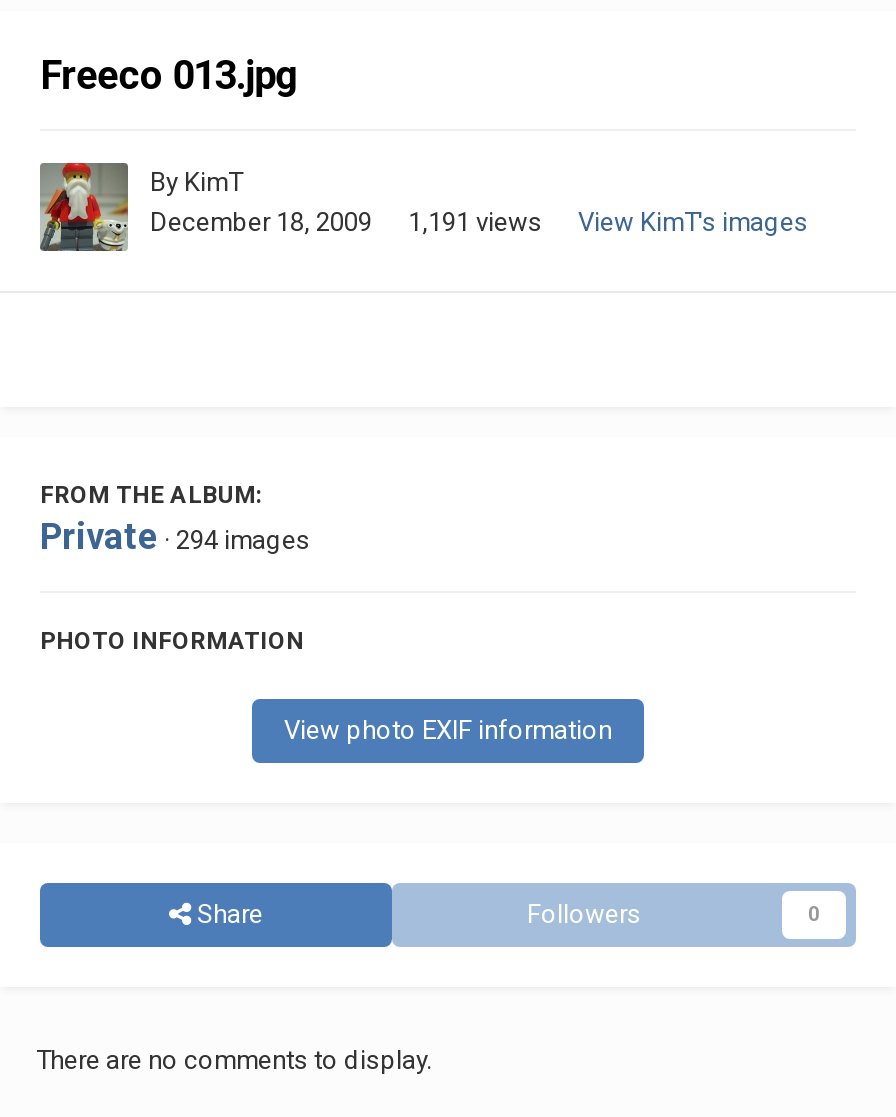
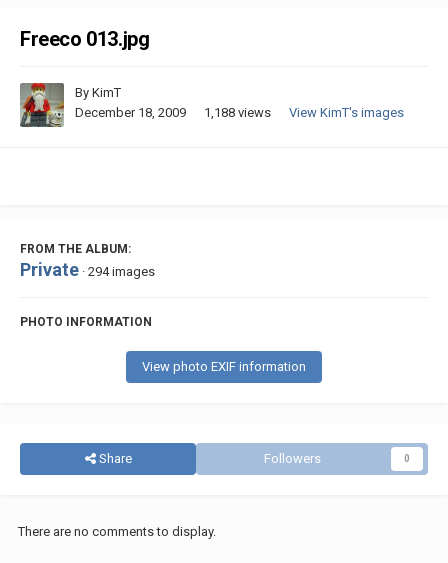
- December 18, 2009 1,191 views View KimT's images
+ December 18, 2009 1,188 views View KimT's images
